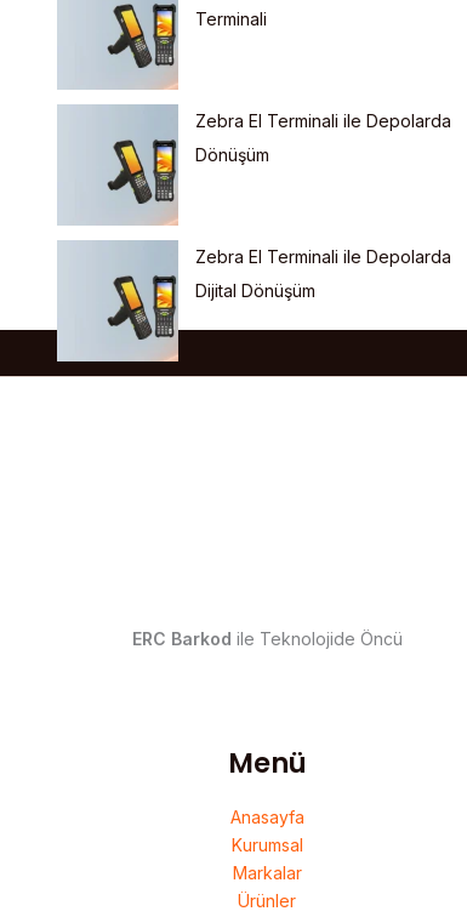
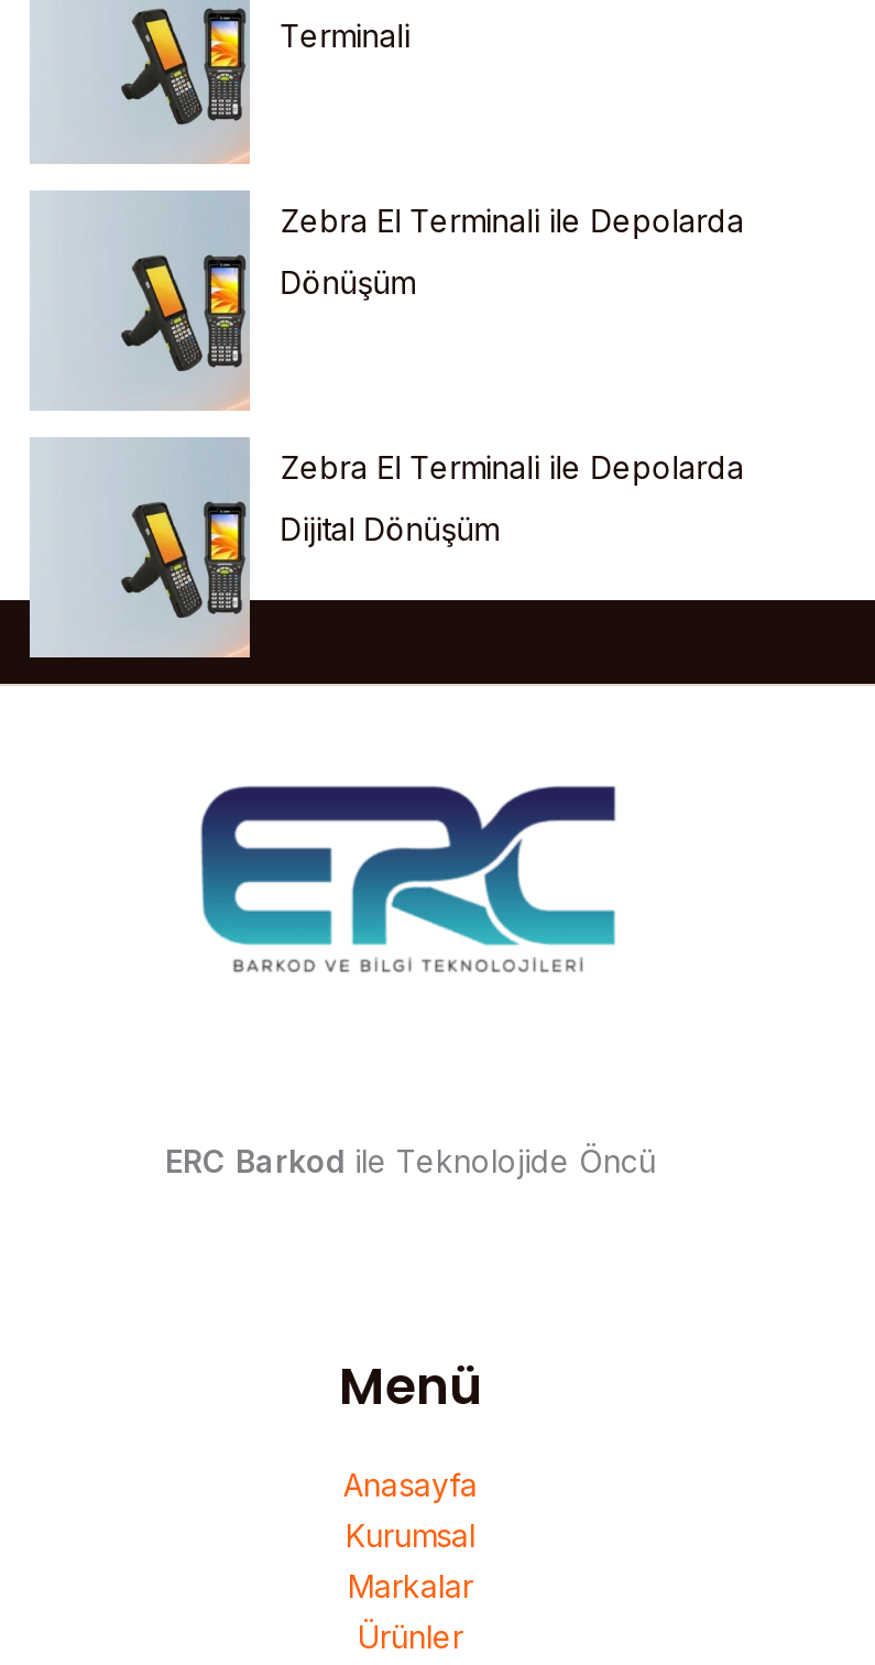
+ [image]
